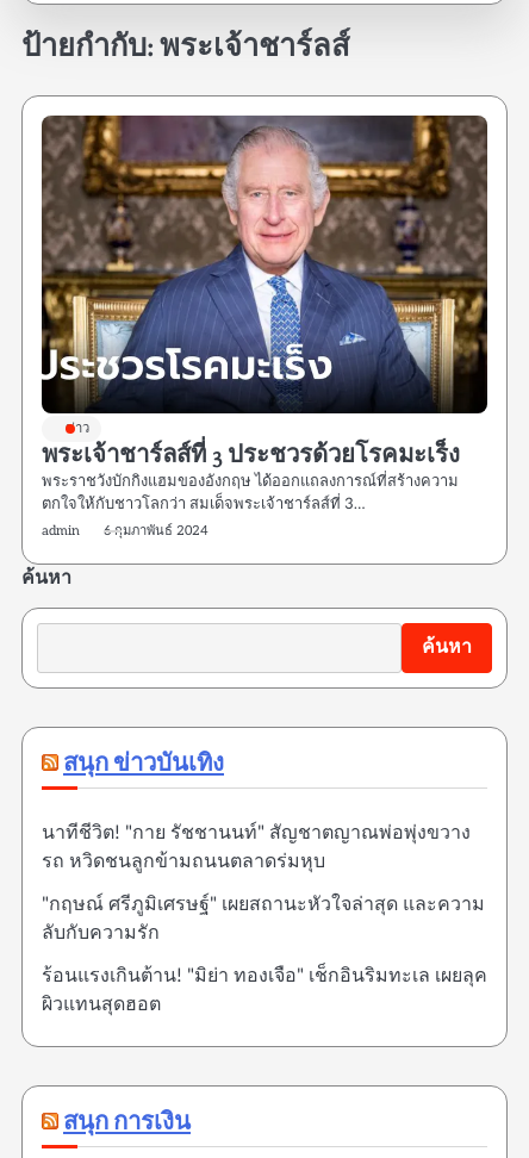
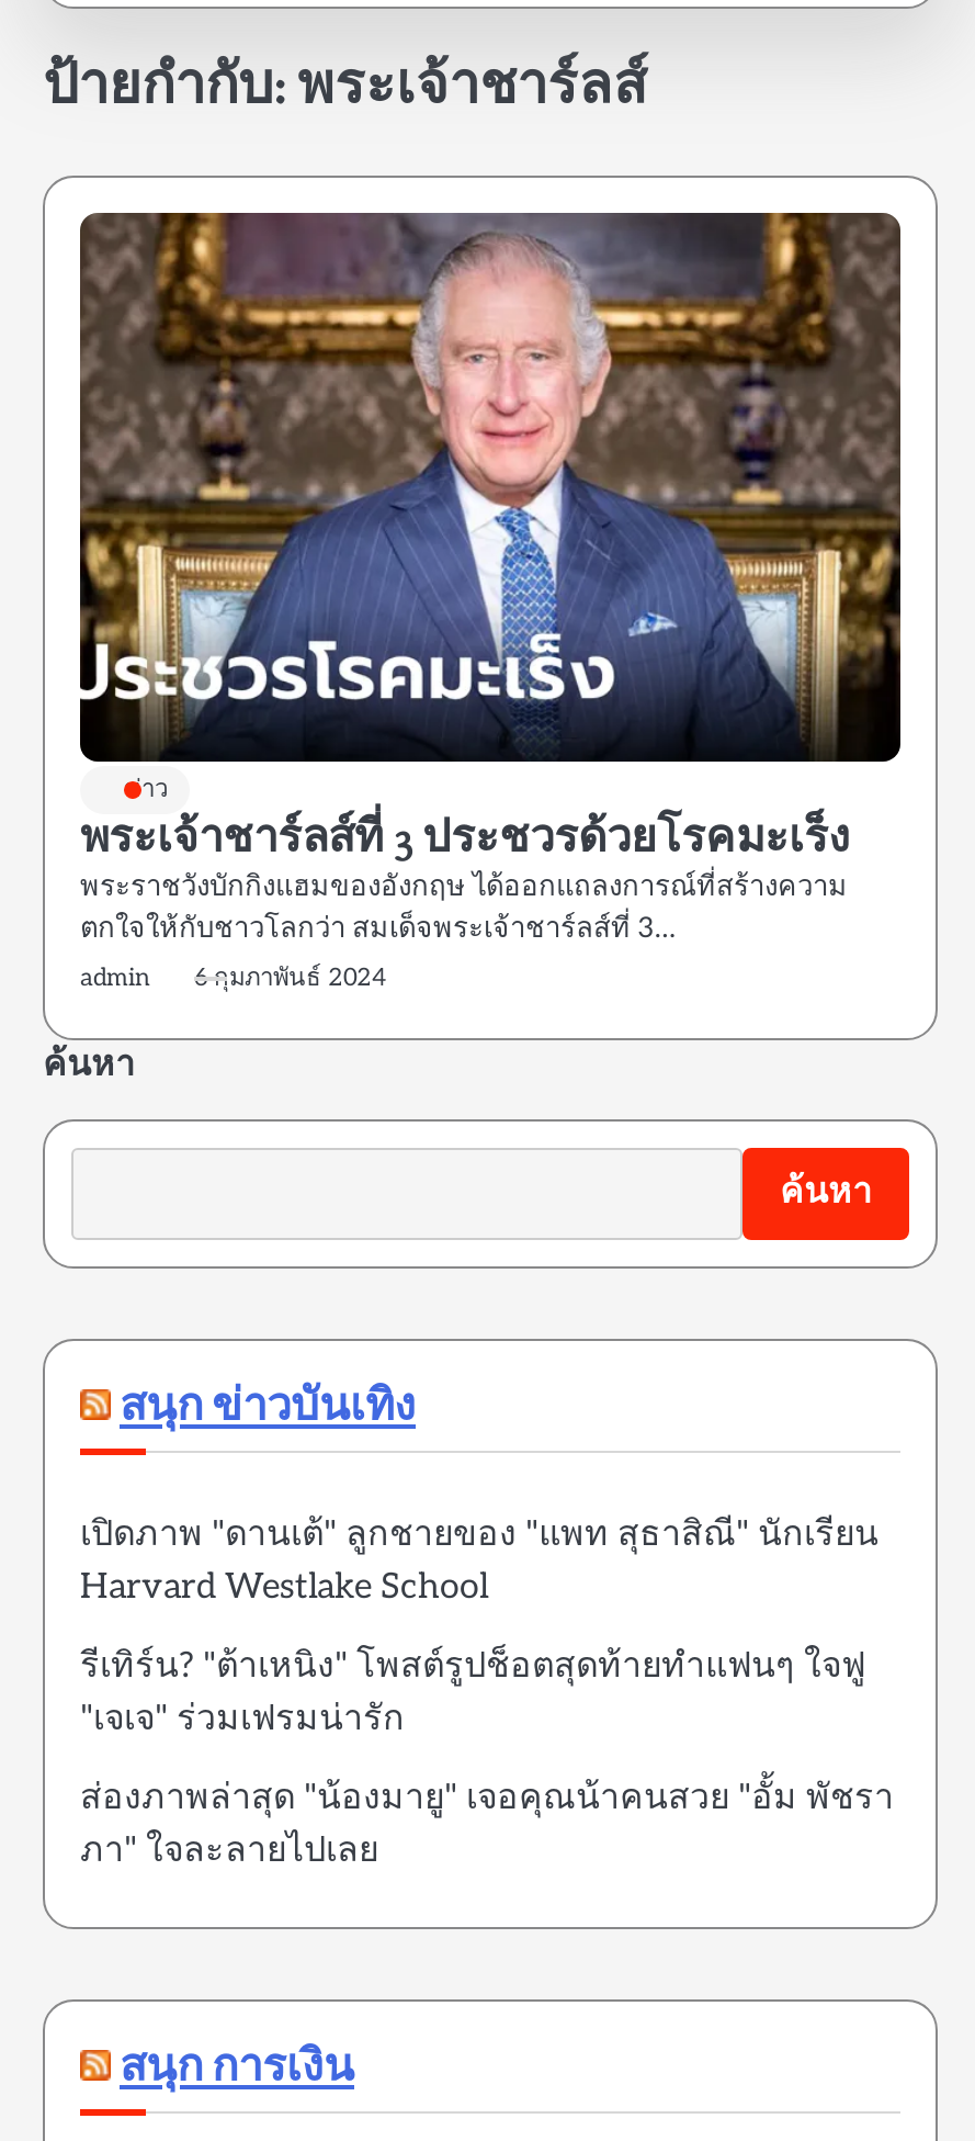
- นาทีชีวิต! "กาย รัชชานนท์" สัญชาตญาณพ่อพุ่งขวาง
- รถ หวิดชนลูกข้ามถนนตลาดร่มหุบ
+ เปิดภาพ "ดานเต้" ลูกชายของ "แพท สุธาสิณี" นักเรียน
+ Harvard Westlake School

- "กฤษณ์ ศรีภูมิเศรษฐ์" เผยสถานะหัวใจล่าสุด และความ
- ลับกับความรัก
+ รีเทิร์น? "ต้าเหนิง" โพสต์รูปช็อตสุดท้ายทำแฟนๆ ใจฟู
+ "เจเจ" ร่วมเฟรมน่ารัก

- ร้อนแรงเกินต้าน! "มิย่า ทองเจือ" เช็กอินริมทะเล เผยลุค
- ผิวแทนสุดฮอต
+ ส่องภาพล่าสุด "น้องมายู" เจอคุณน้าคนสวย "อั้ม พัชรา
+ ภา" ใจละลายไปเลย
